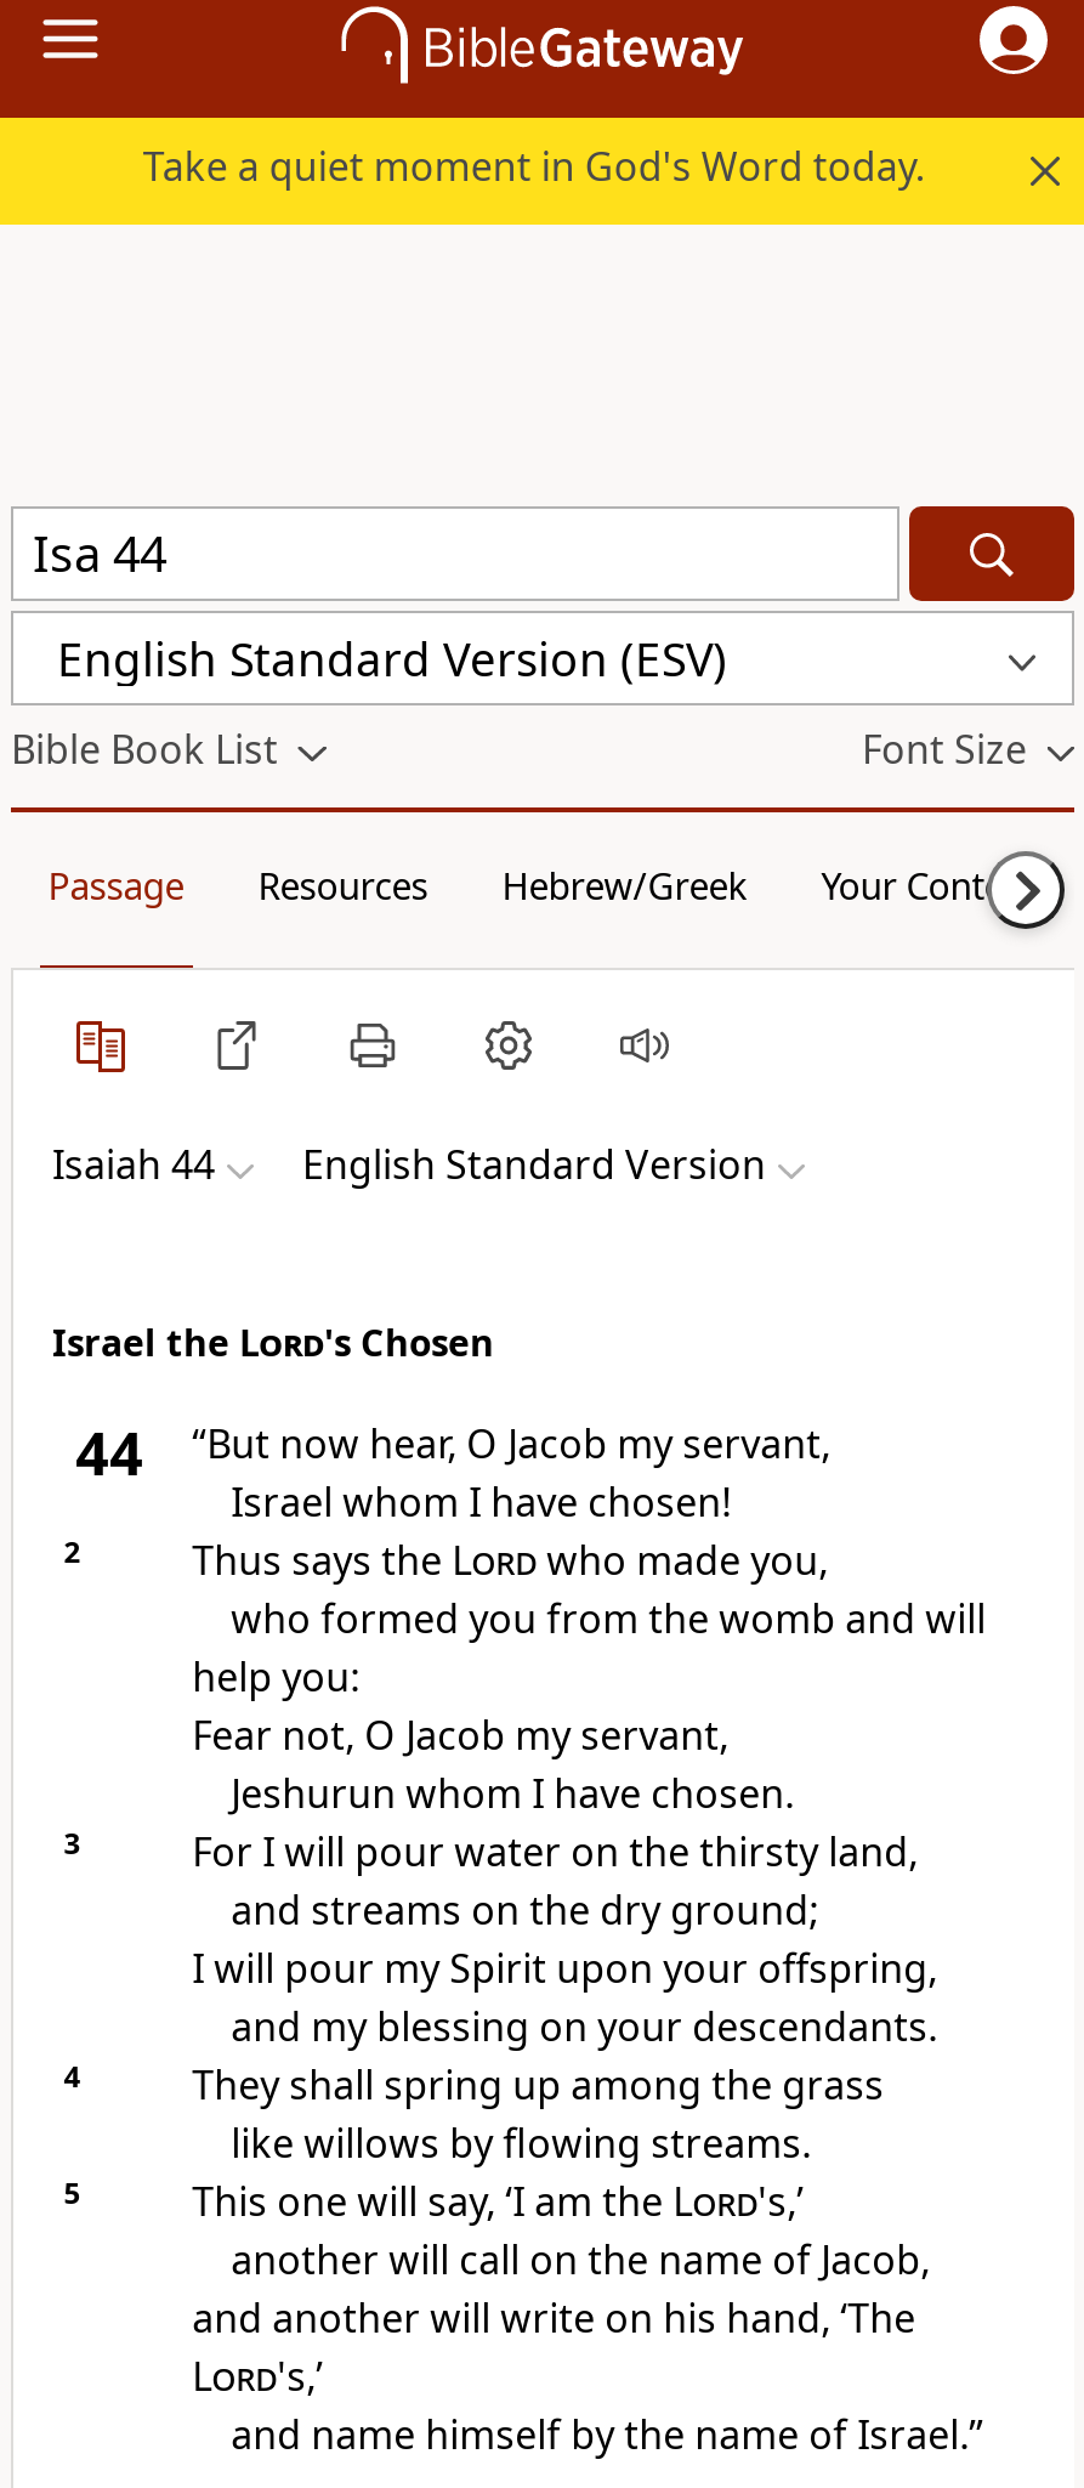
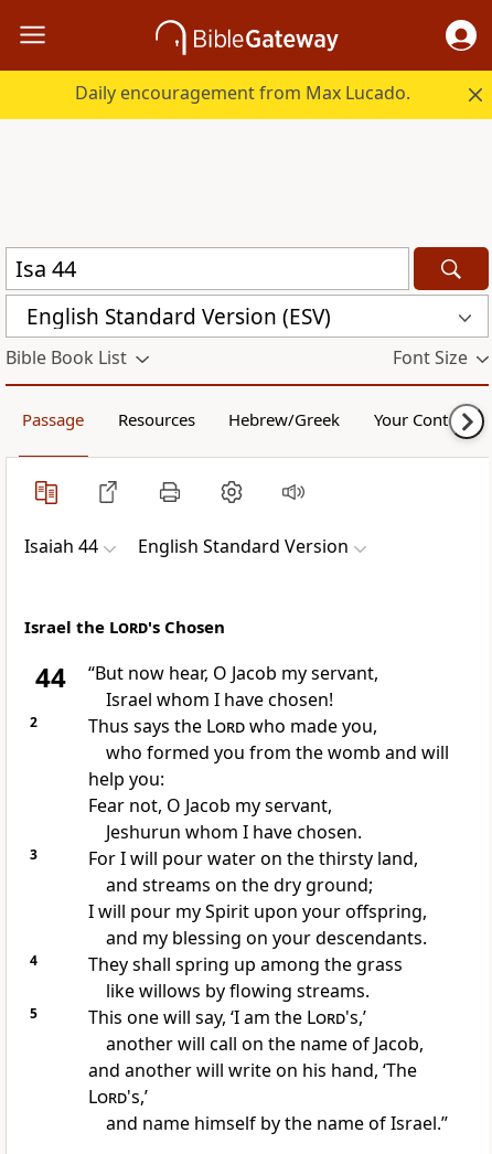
- Take a quiet moment in God's Word today.
+ Daily encouragement from Max Lucado.
